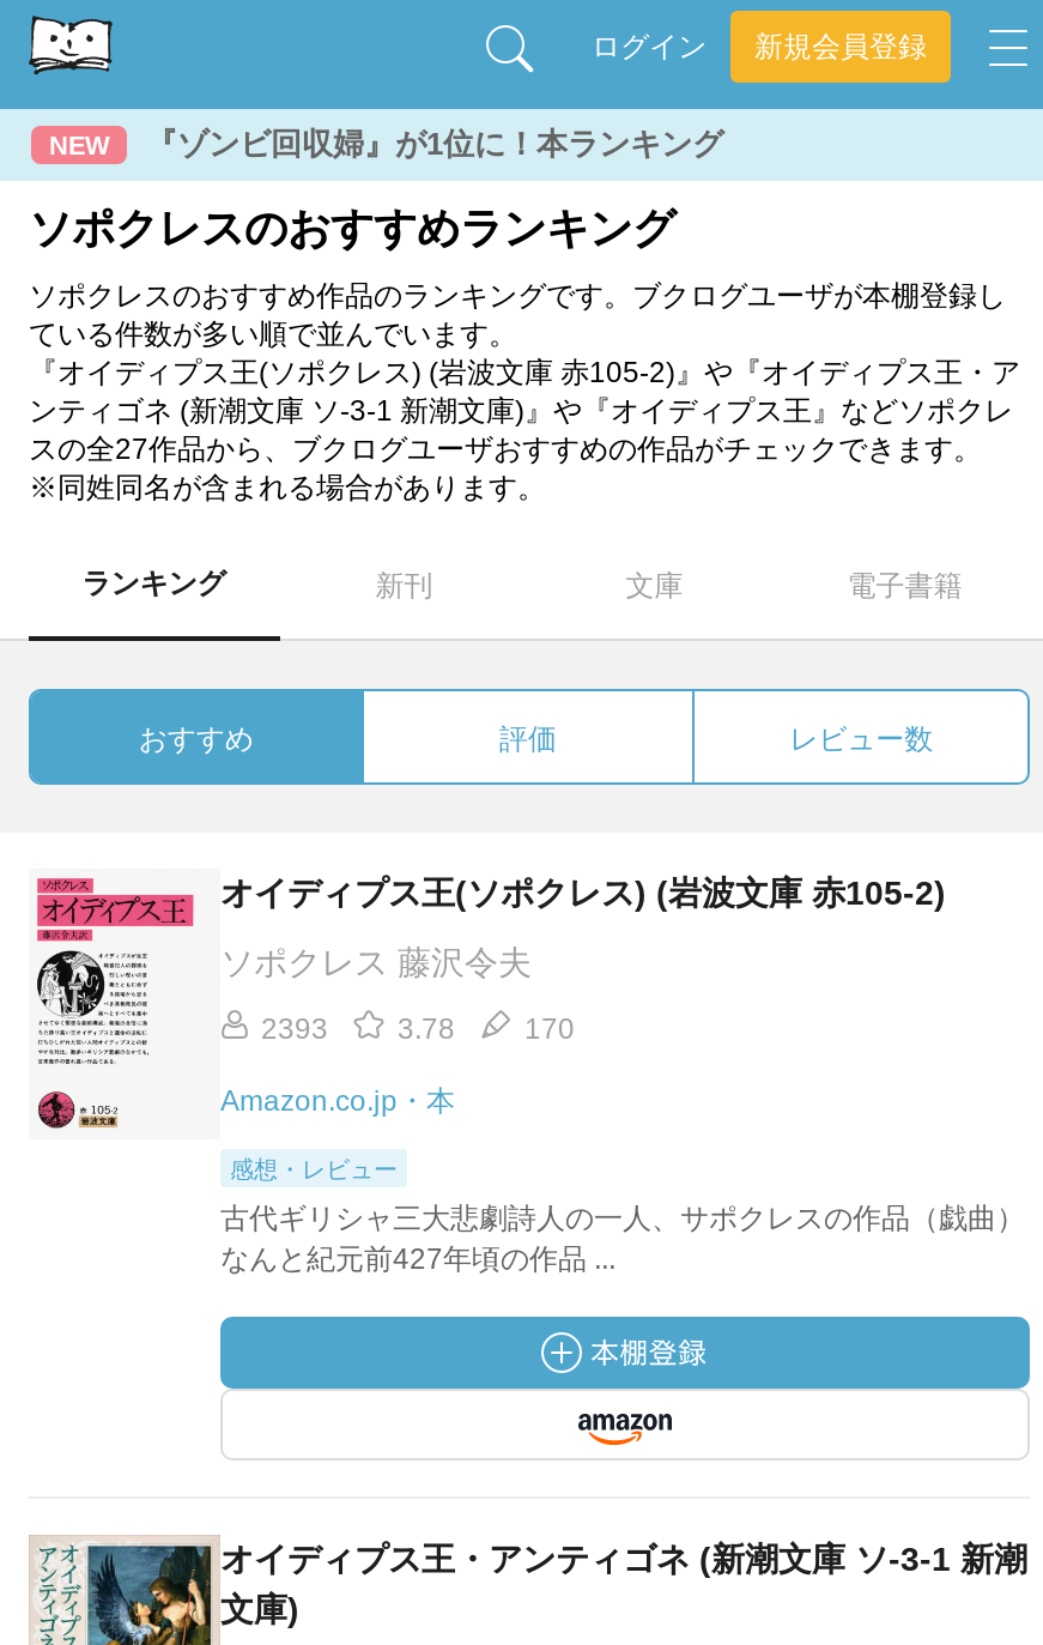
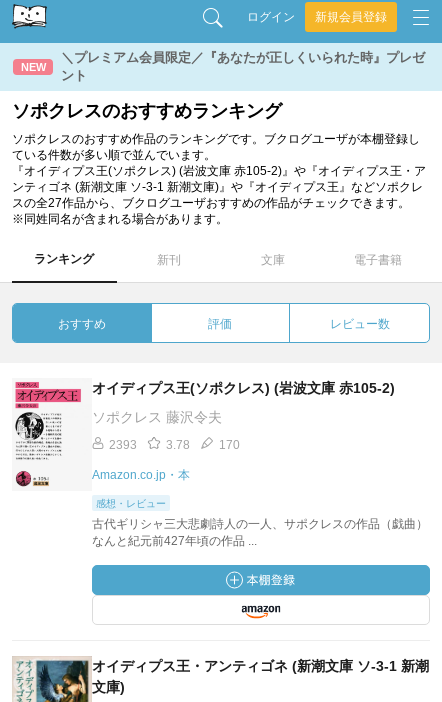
- 『ゾンビ回収婦』が1位に！本ランキング
+ ＼プレミアム会員限定／『あなたが正しくいられた時』プレゼ
+ ント
